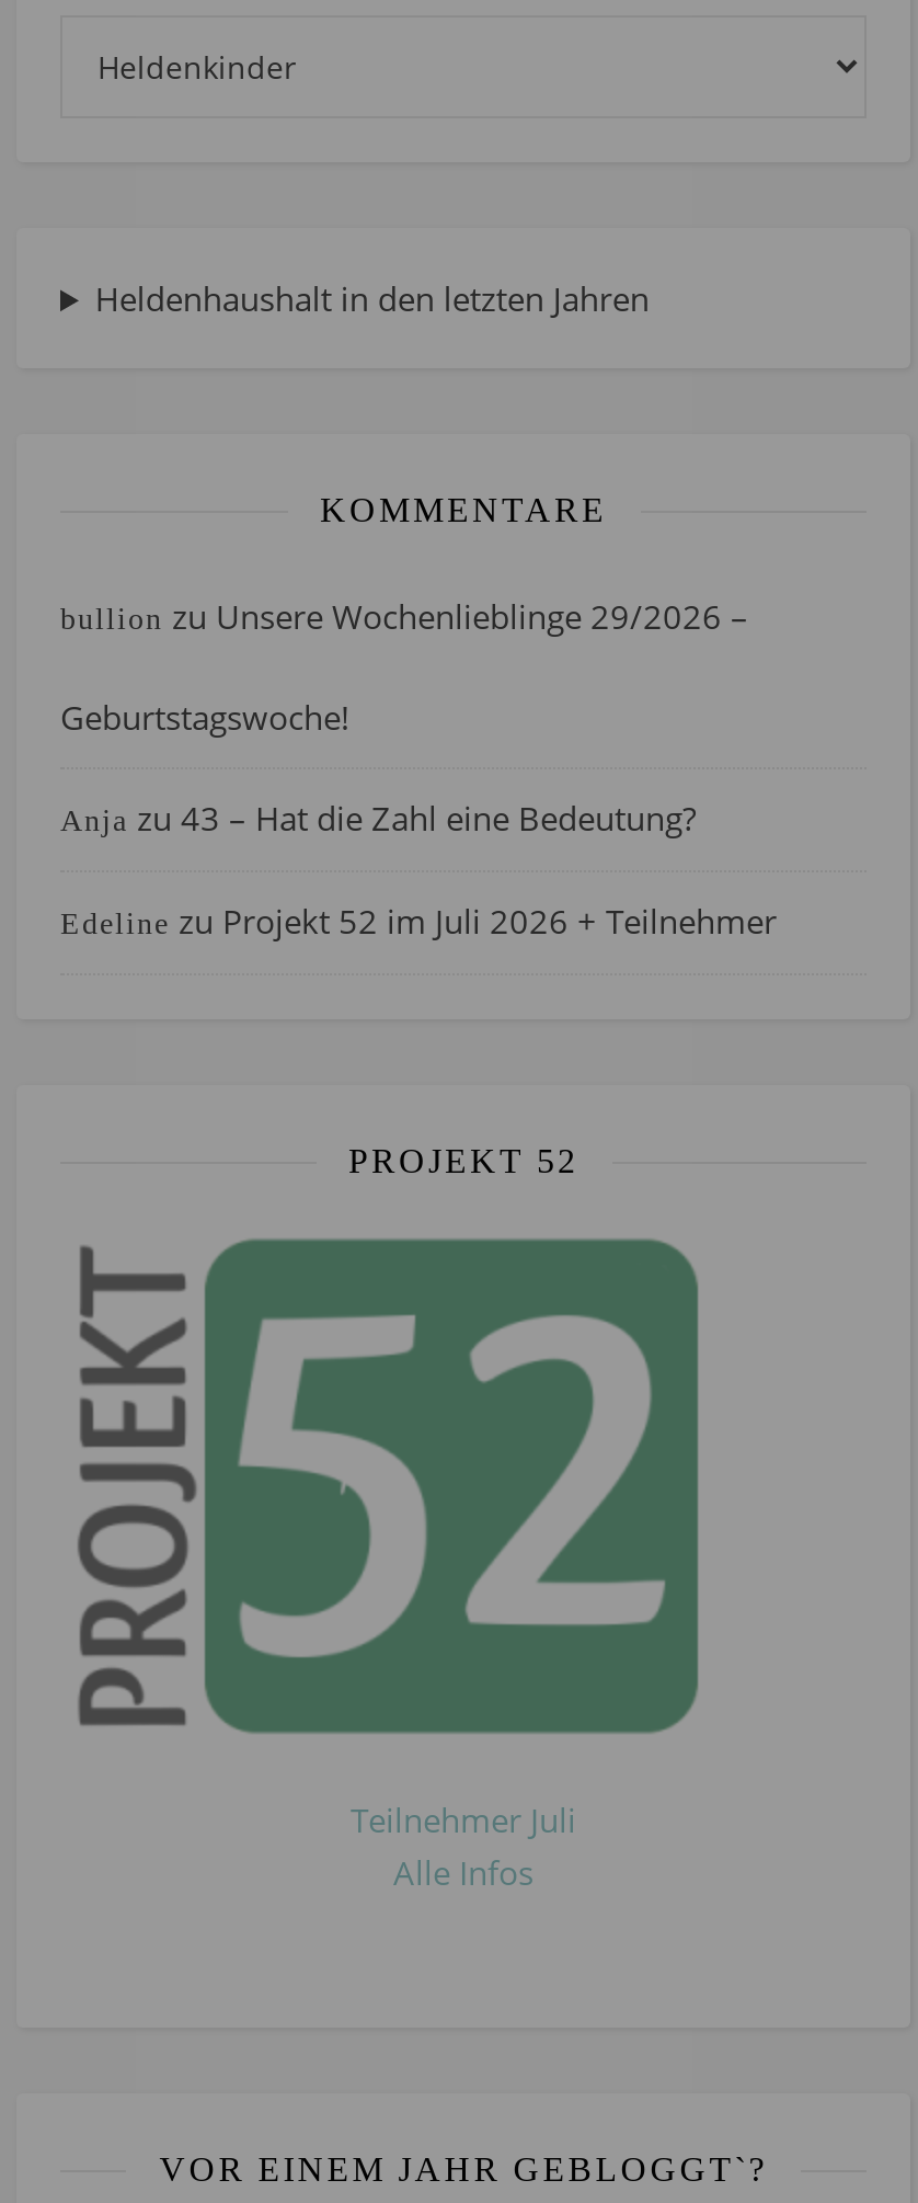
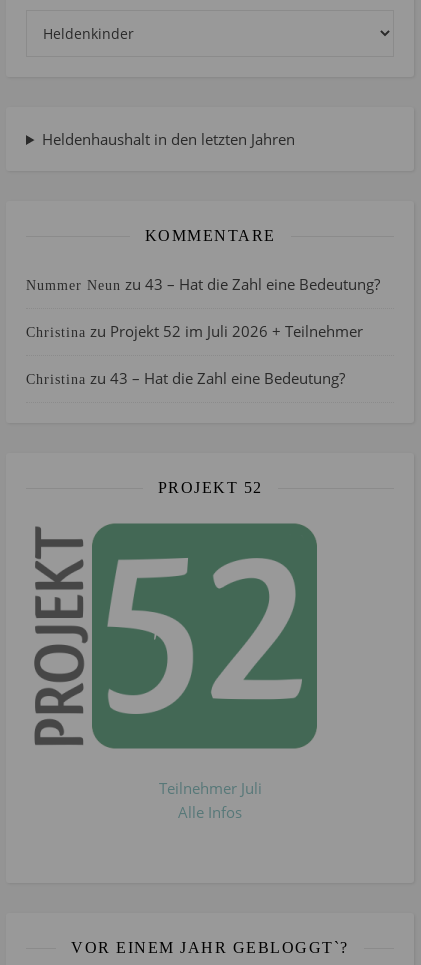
- bullion zu Unsere Wochenlieblinge 29/2026 –
- Geburtstagswoche!
- Anja zu 43 – Hat die Zahl eine Bedeutung?
- Edeline zu Projekt 52 im Juli 2026 + Teilnehmer
+ Nummer Neun zu 43 – Hat die Zahl eine Bedeutung?
+ Christina zu Projekt 52 im Juli 2026 + Teilnehmer
+ Christina zu 43 – Hat die Zahl eine Bedeutung?
